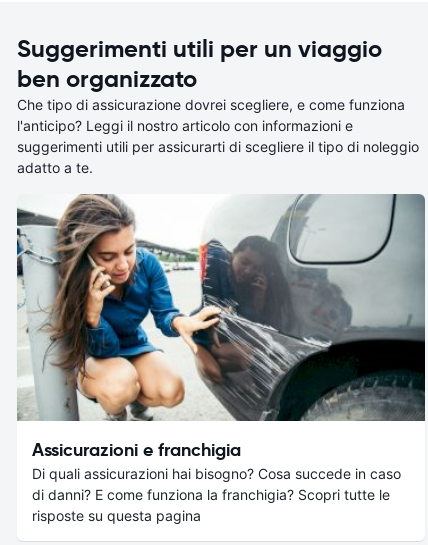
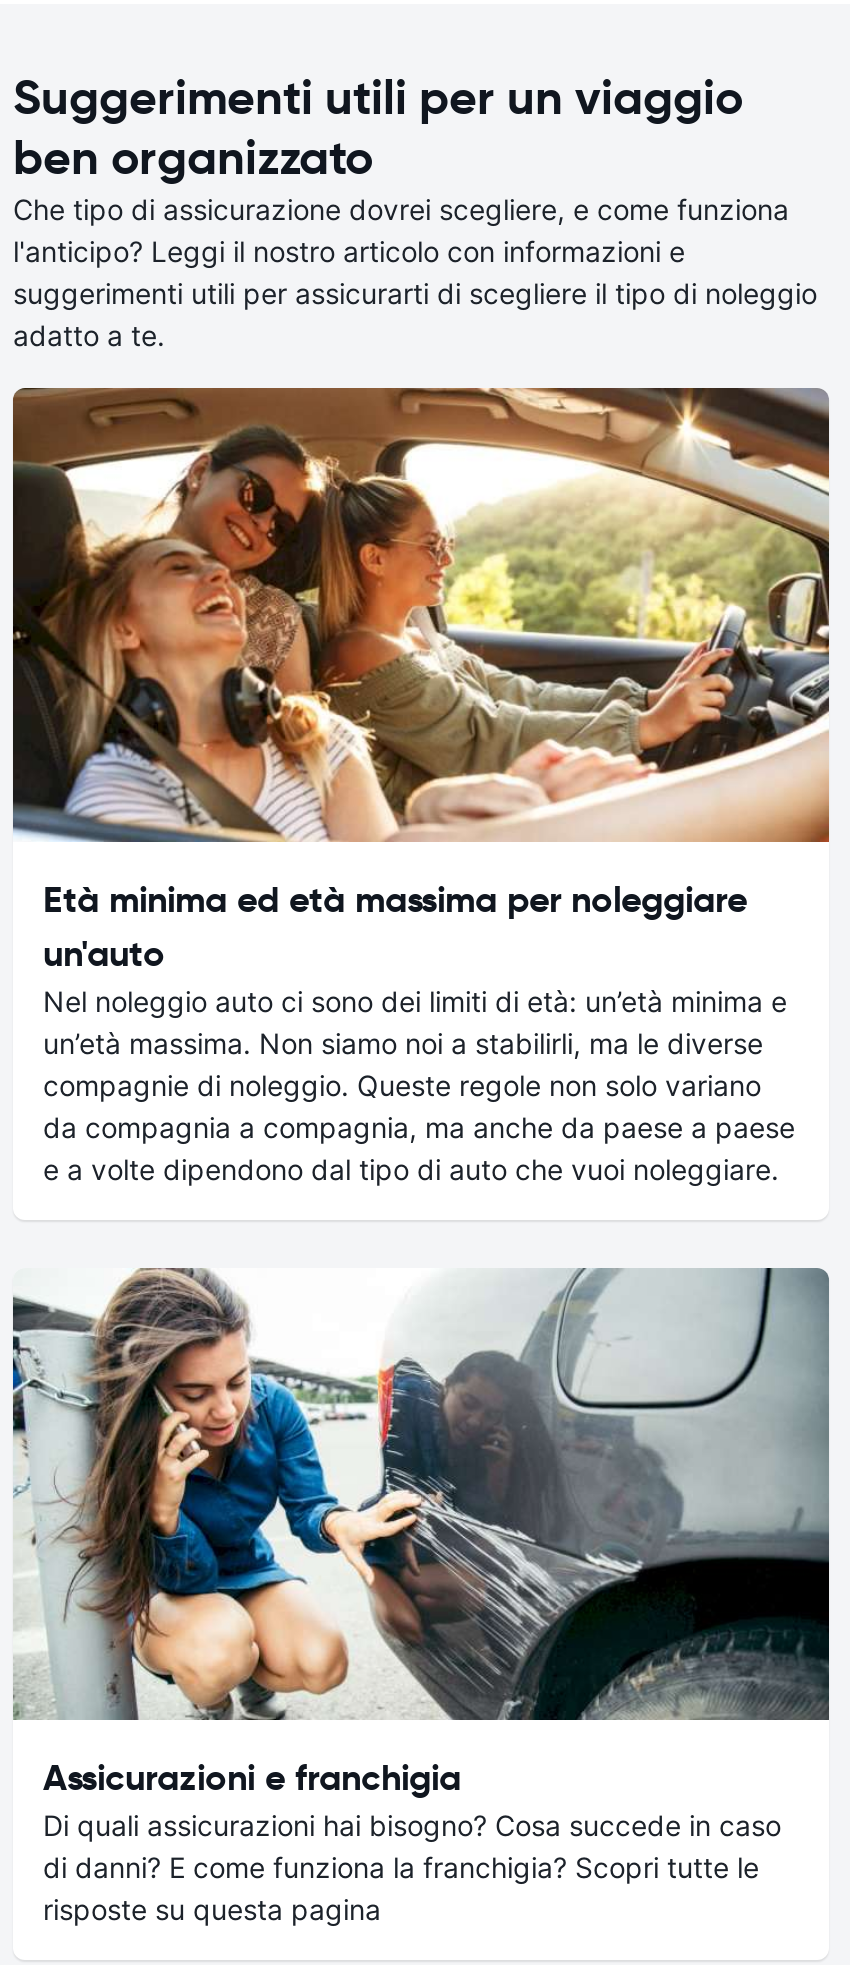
+ [image]
+ Età minima ed età massima per noleggiare
+ un'auto
+ Nel noleggio auto ci sono dei limiti di età: un’età minima e
+ un’età massima. Non siamo noi a stabilirli, ma le diverse
+ compagnie di noleggio. Queste regole non solo variano
+ da compagnia a compagnia, ma anche da paese a paese
+ e a volte dipendono dal tipo di auto che vuoi noleggiare.
